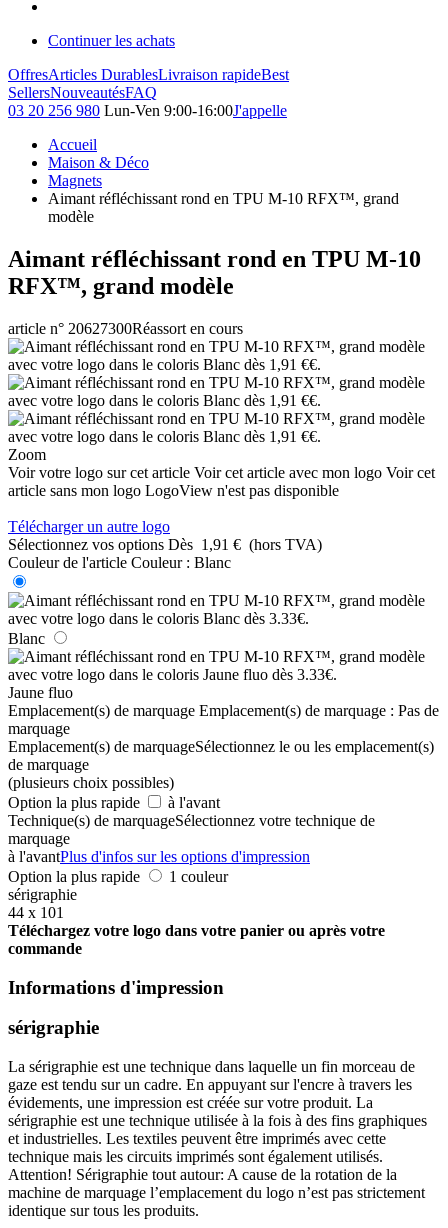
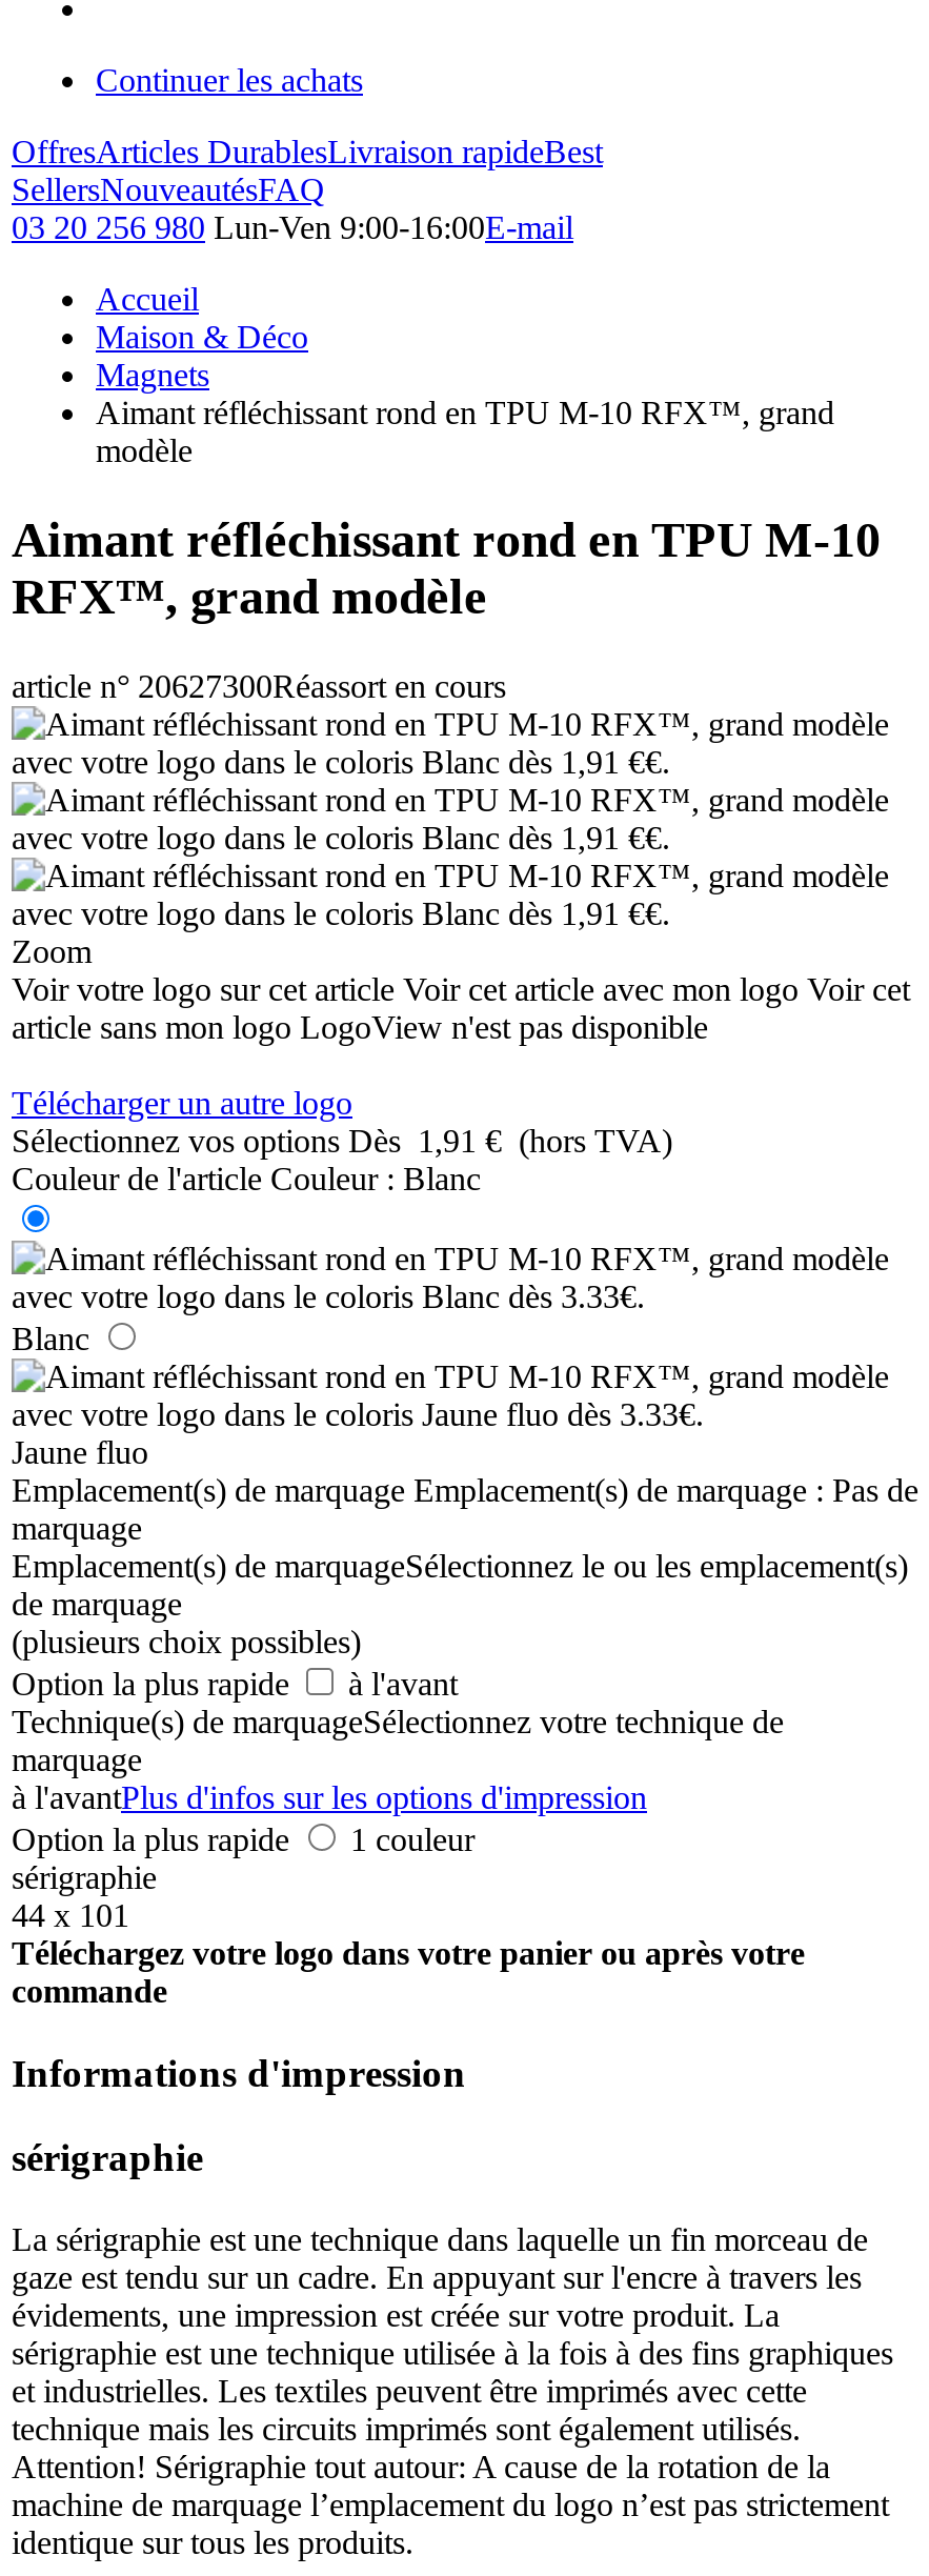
- 03 20 256 980 Lun-Ven 9:00-16:00J'appelle
+ 03 20 256 980 Lun-Ven 9:00-16:00E-mail
